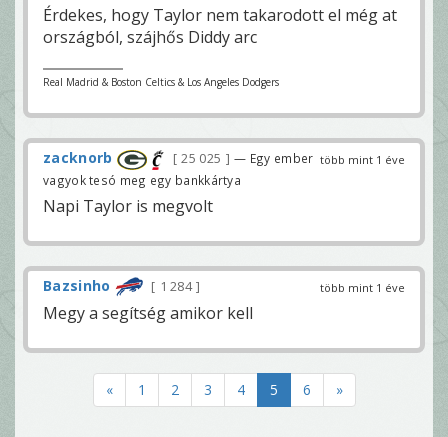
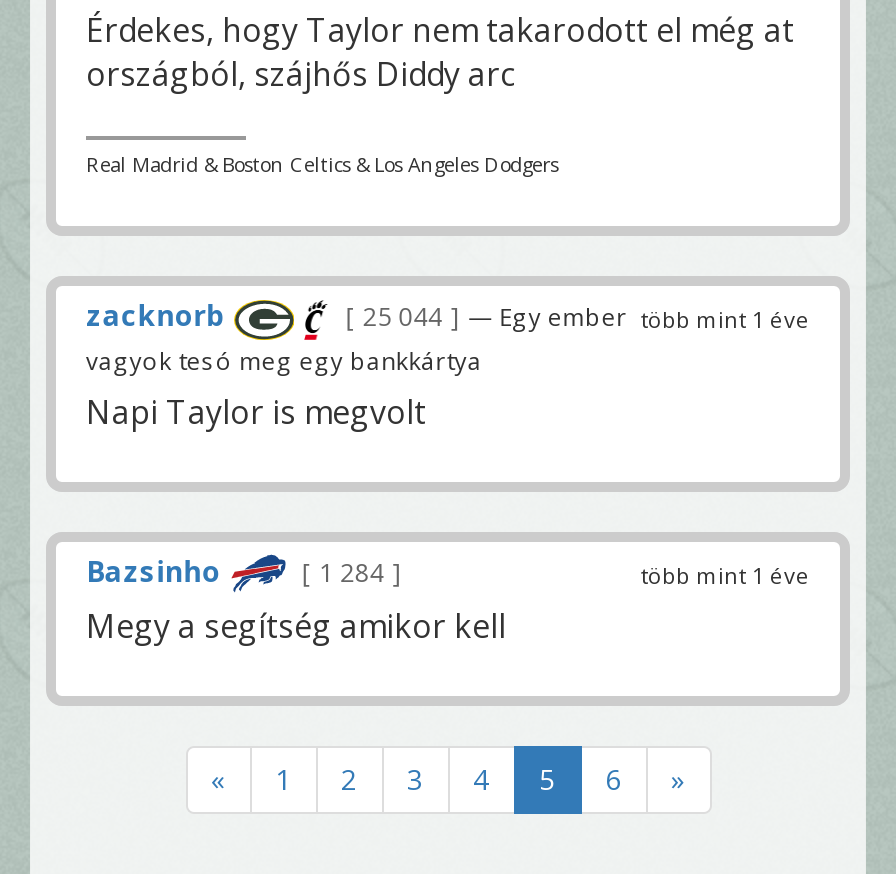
- 25 025 — Egy ember több mint 1 éve
+ 25 044 — Egy ember több mint 1 éve
